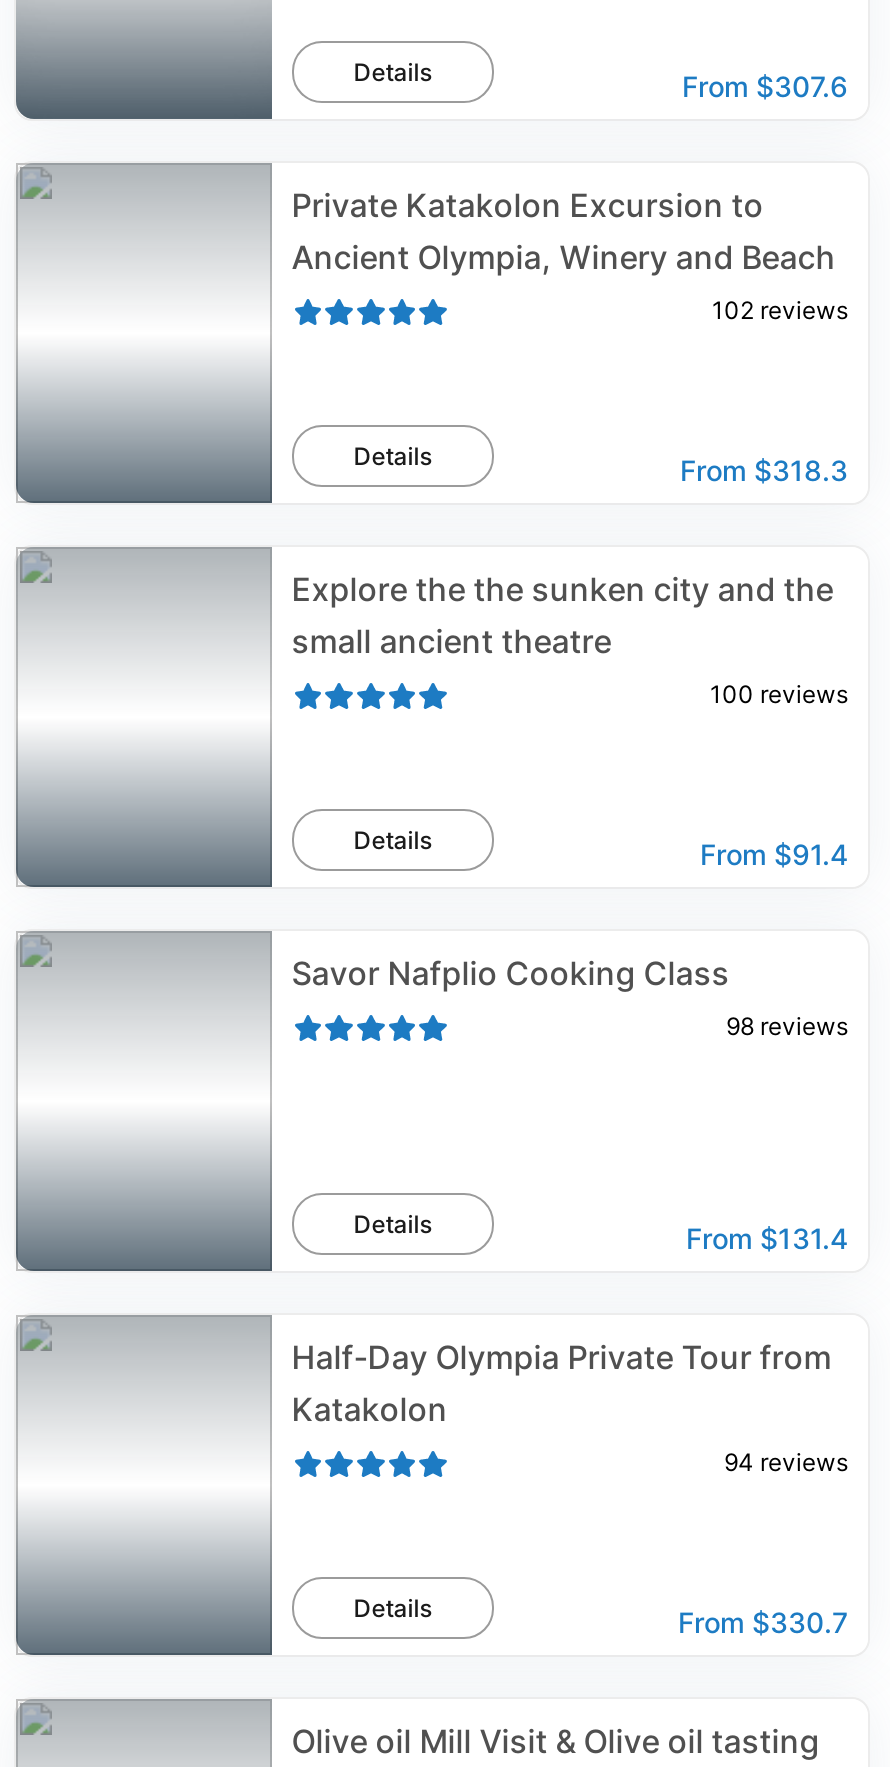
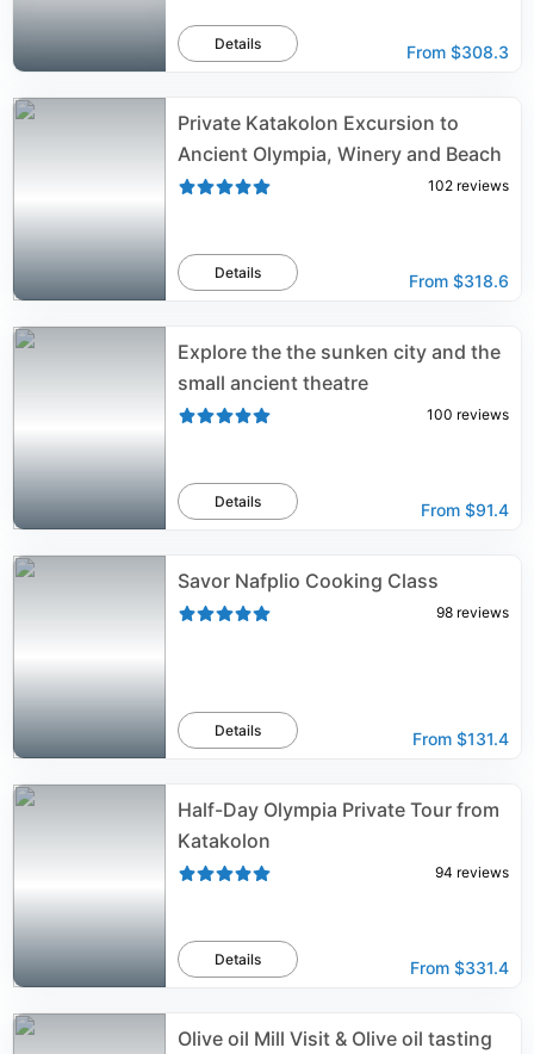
- From $307.6
+ From $308.3

- From $318.3
+ From $318.6

- From $330.7
+ From $331.4
